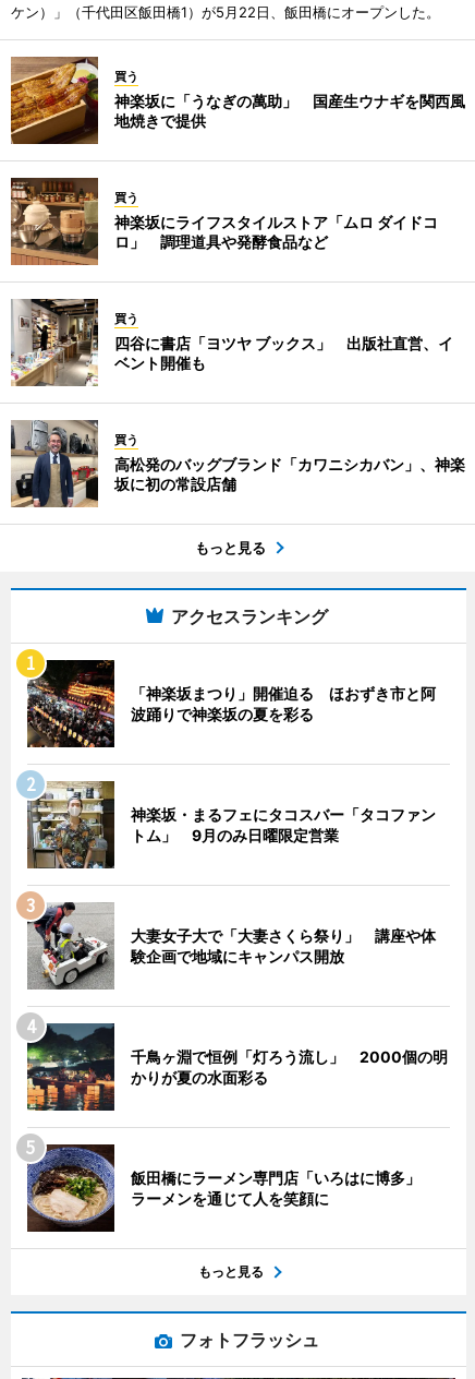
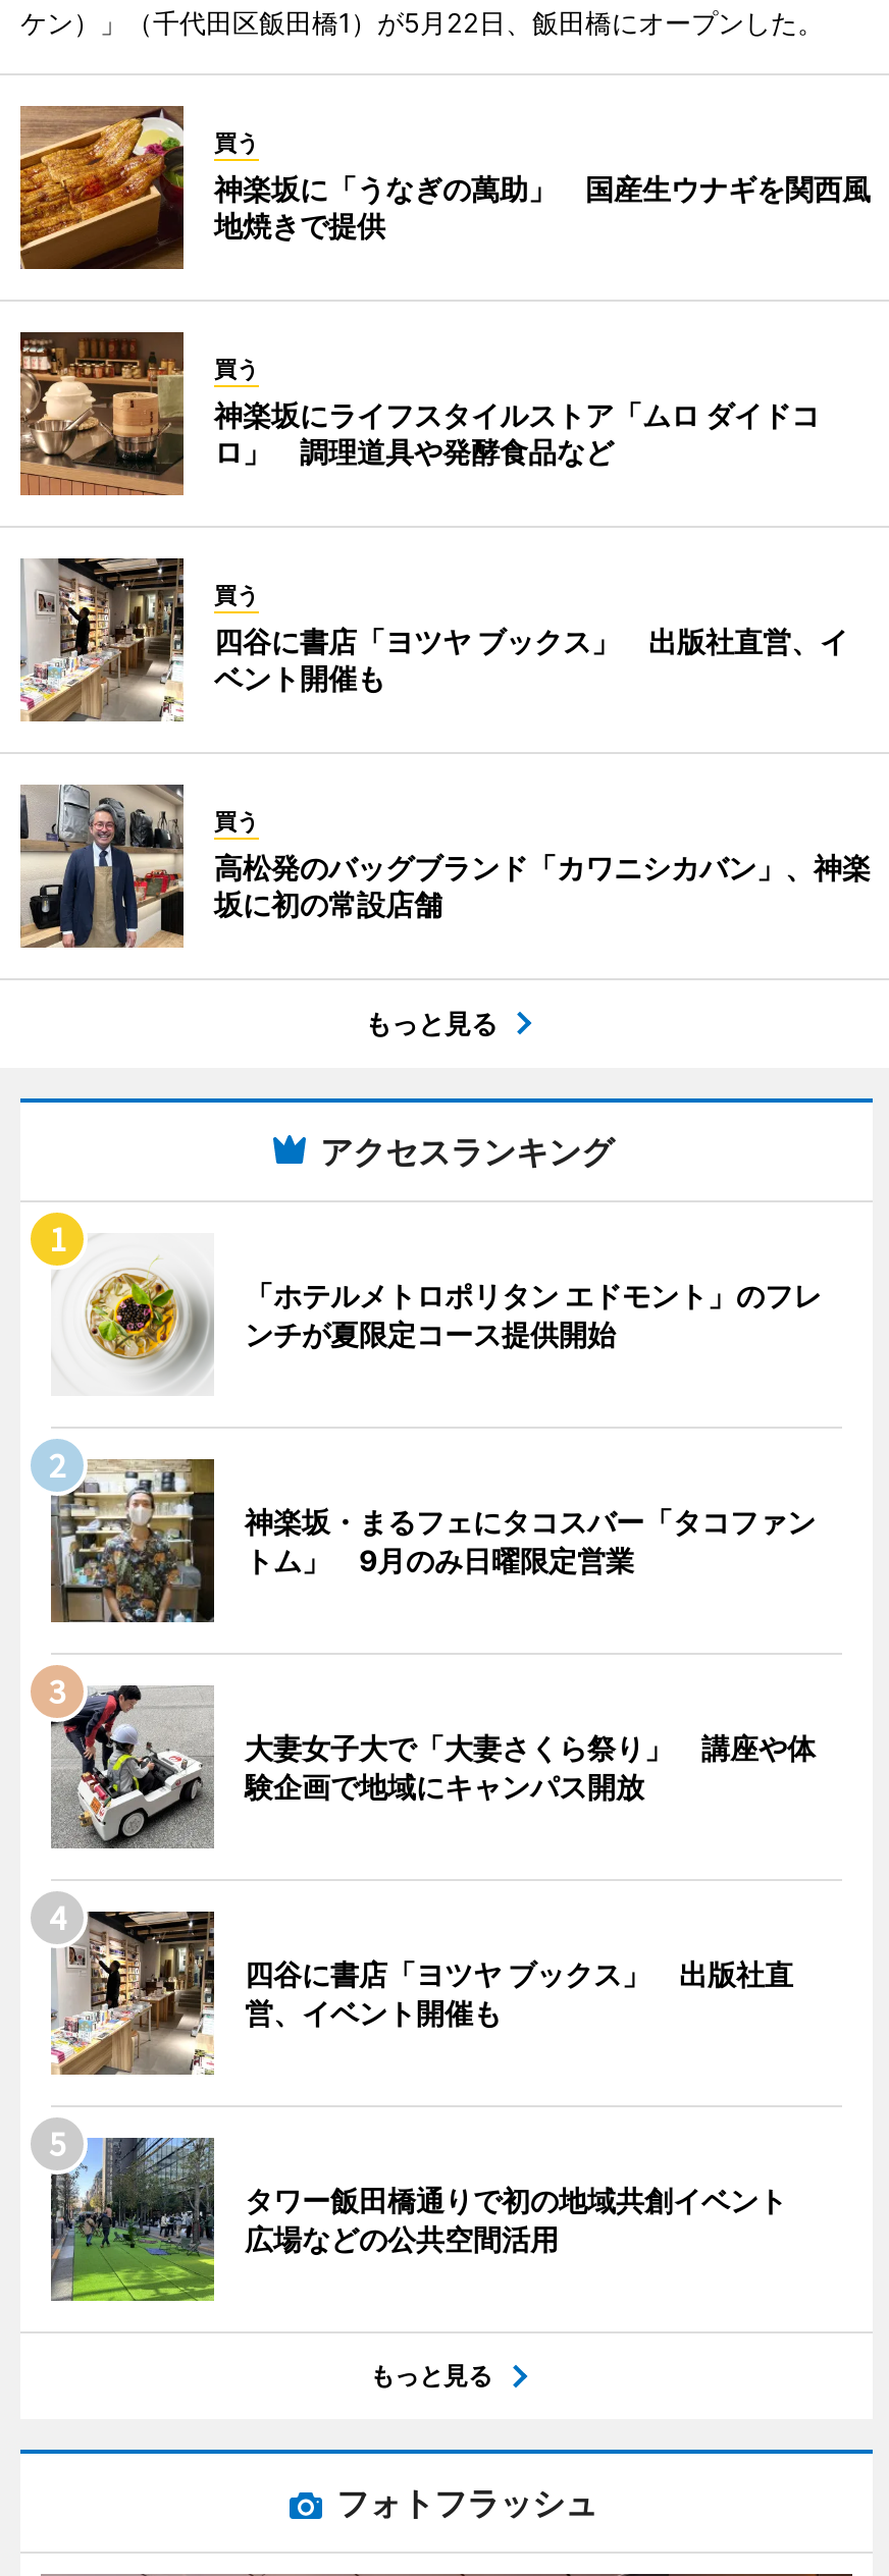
- [image]
- 「神楽坂まつり」開催迫る ほおずき市と阿
- 波踊りで神楽坂の夏を彩る
+ [image]
+ 「ホテルメトロポリタン エドモント」のフレ
+ ンチが夏限定コース提供開始

- [image]
- 千鳥ヶ淵で恒例「灯ろう流し」 2000個の明
- かりが夏の水面彩る
+ [image]
+ 四谷に書店「ヨツヤ ブックス」 出版社直
+ 営、イベント開催も

- [image]
- 飯田橋にラーメン専門店「いろはに博多」
- ラーメンを通じて人を笑顔に
+ [image]
+ タワー飯田橋通りで初の地域共創イベント
+ 広場などの公共空間活用
